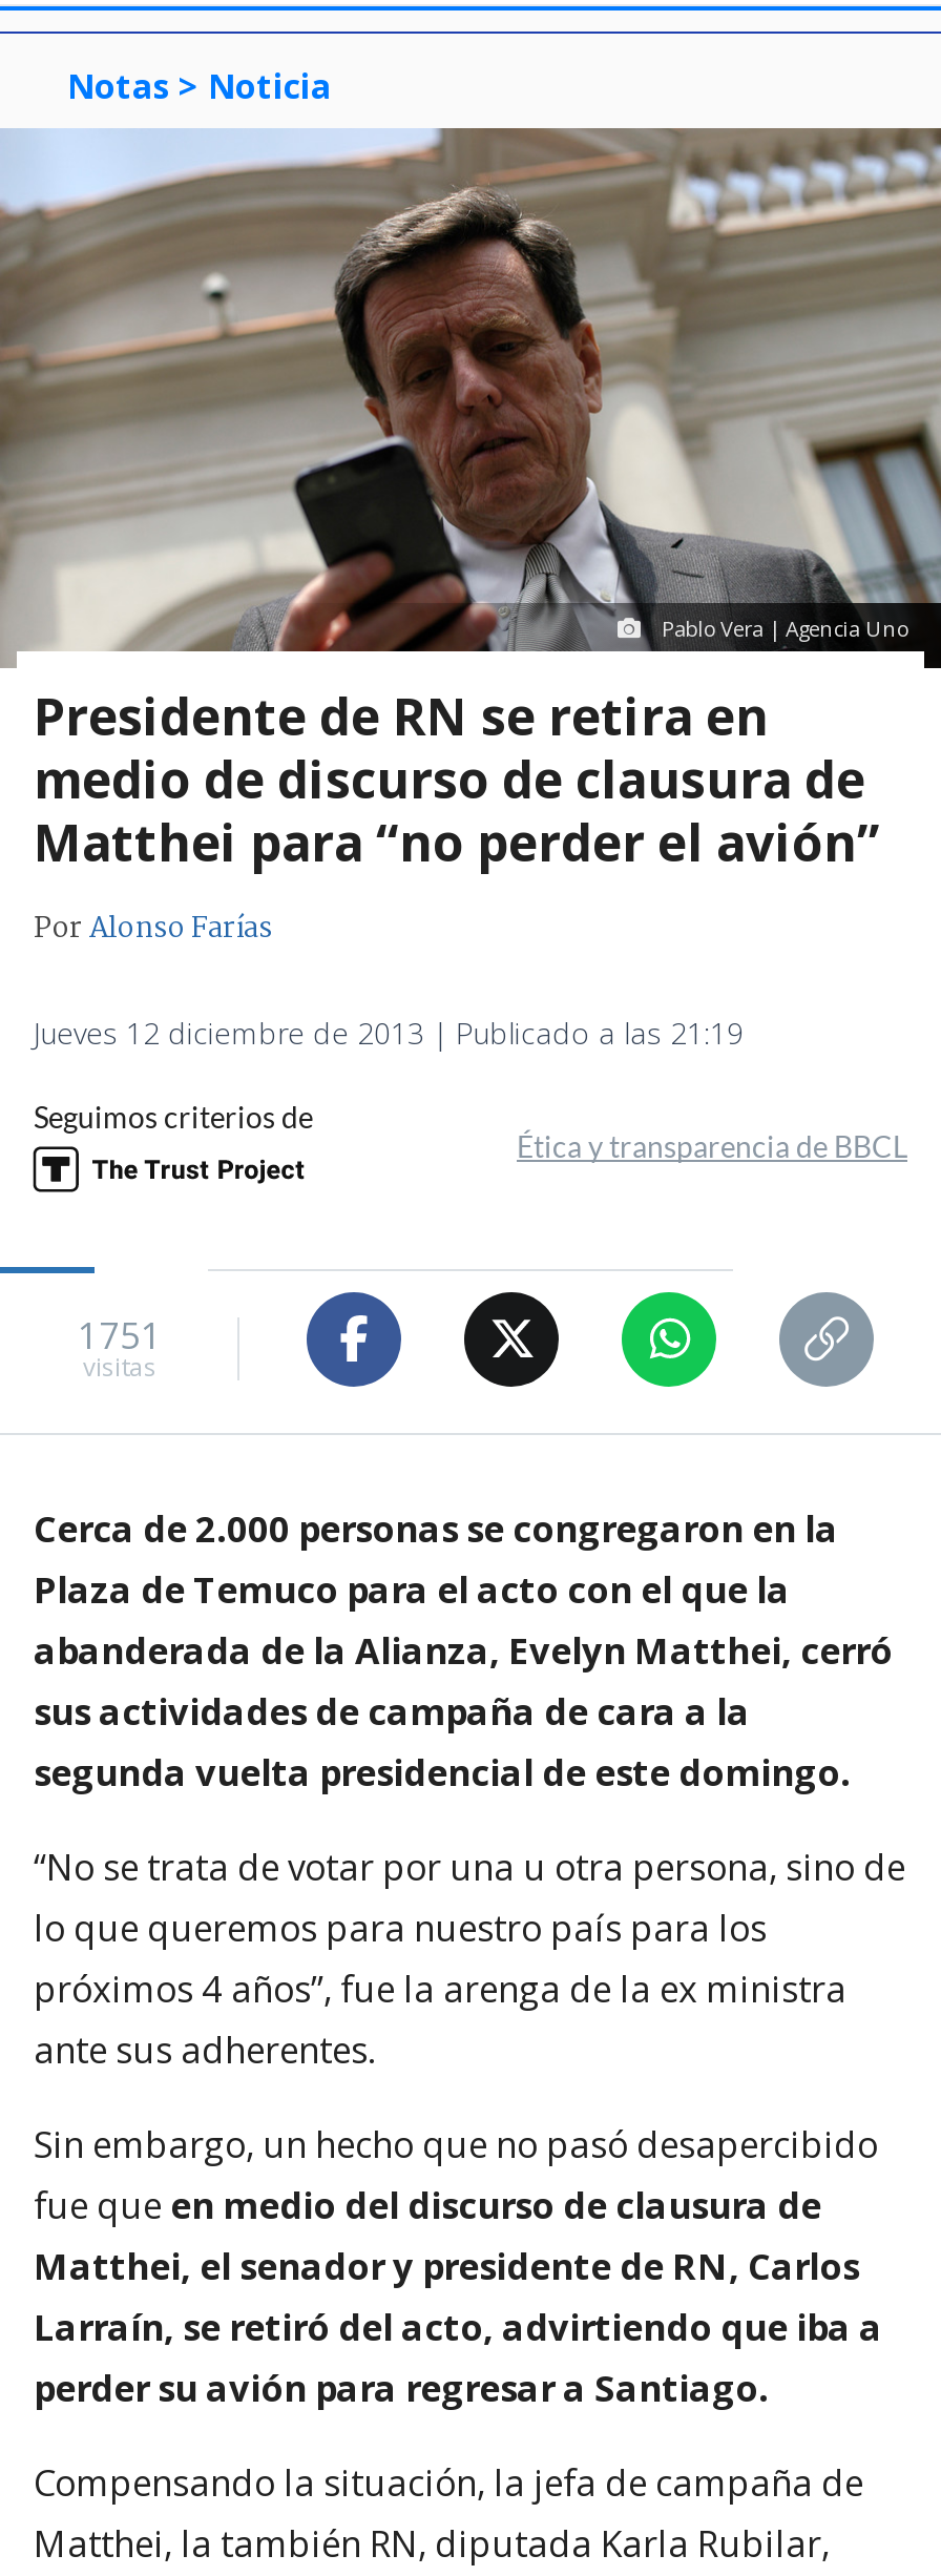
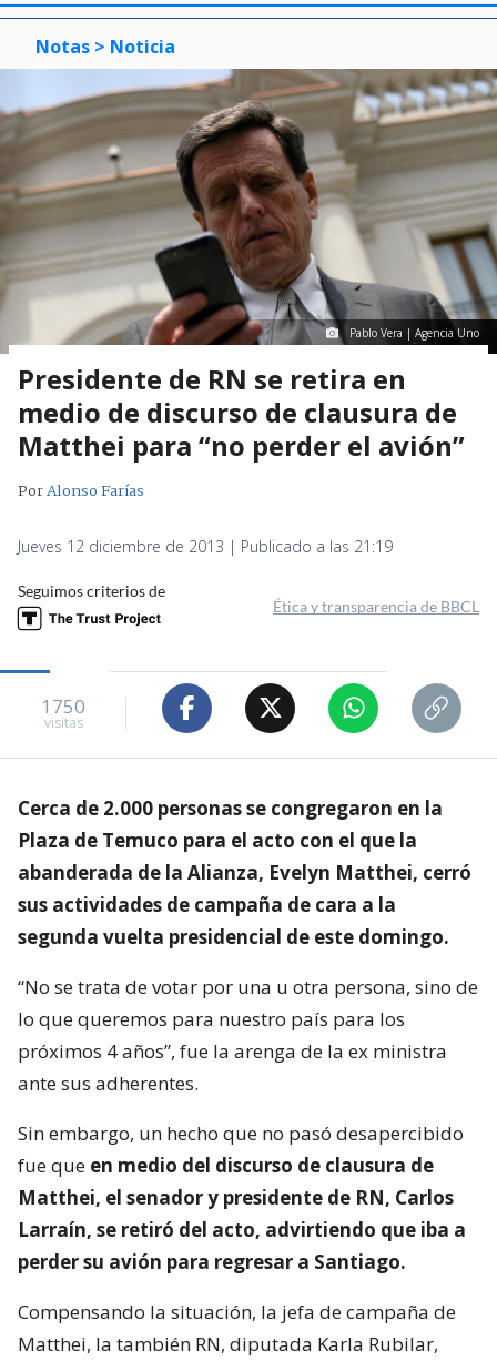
- 1751
+ 1750
